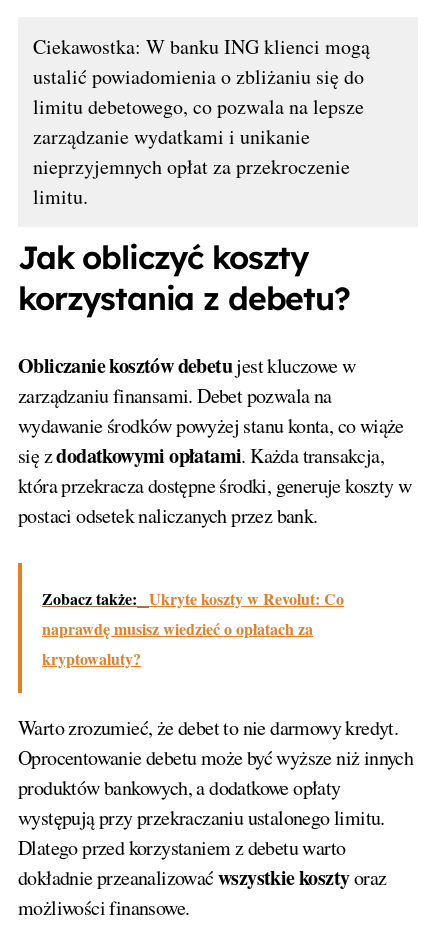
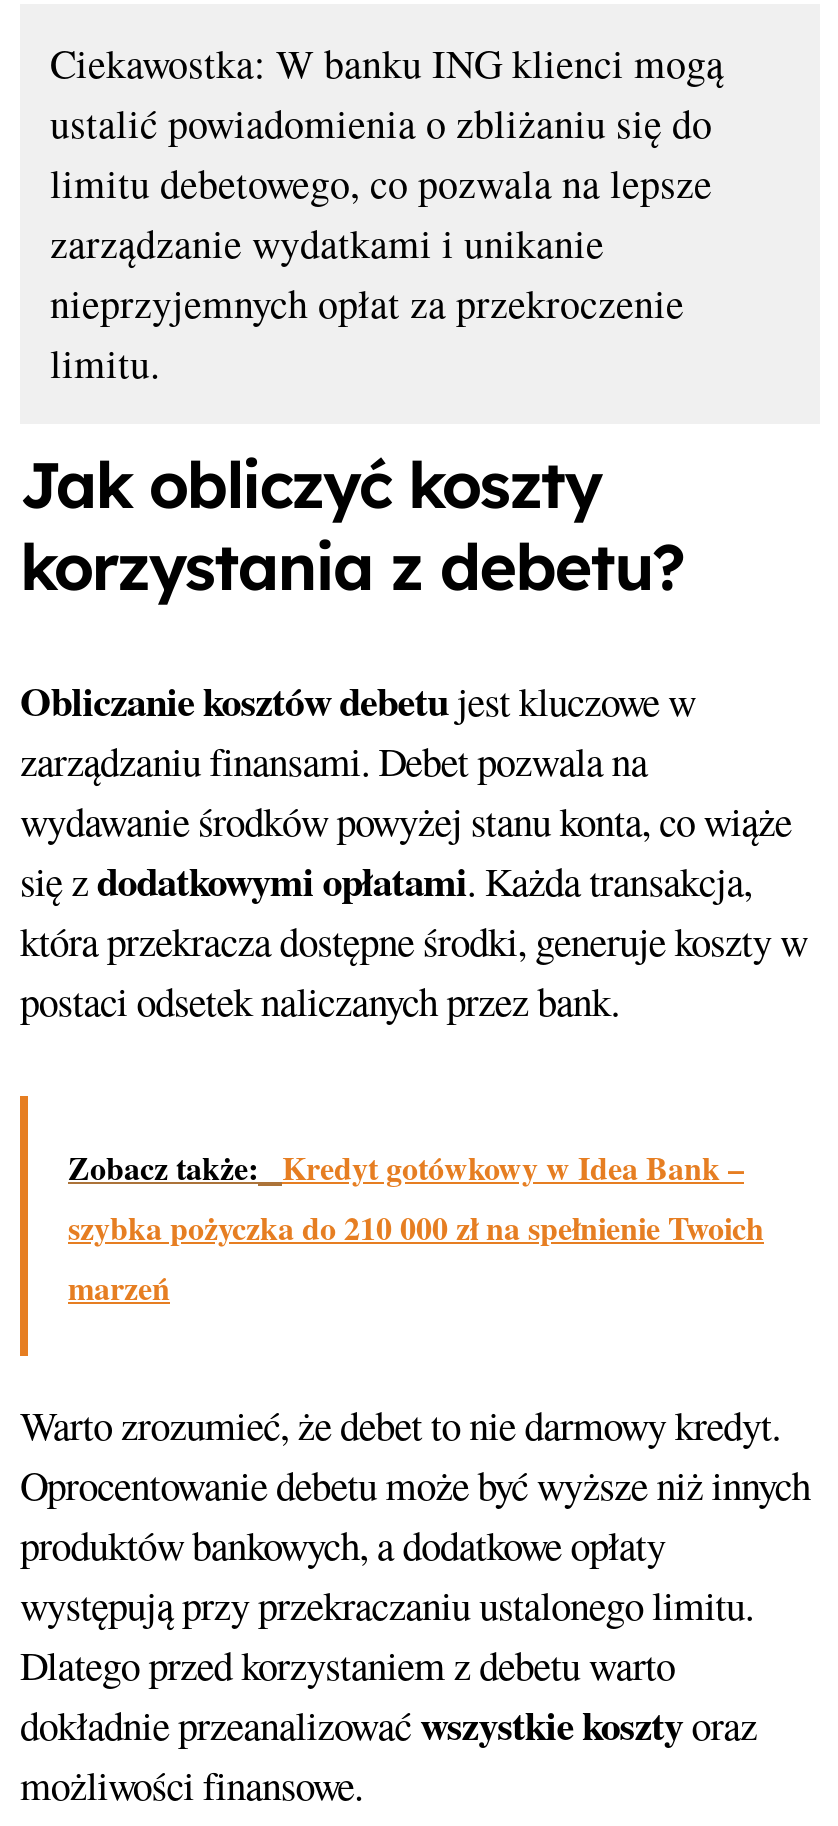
- Zobacz także: Ukryte koszty w Revolut: Co
- naprawdę musisz wiedzieć o opłatach za
- kryptowaluty?
+ Zobacz także: Kredyt gotówkowy w Idea Bank –
+ szybka pożyczka do 210 000 zł na spełnienie Twoich
+ marzeń
